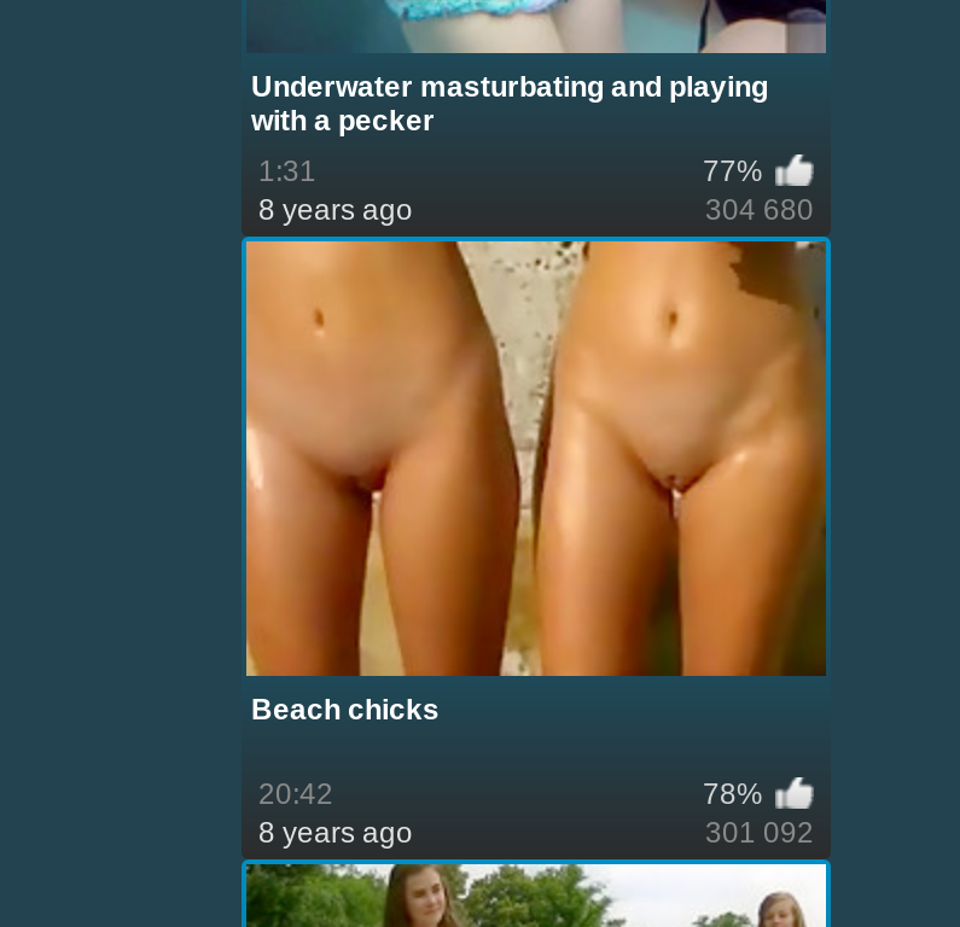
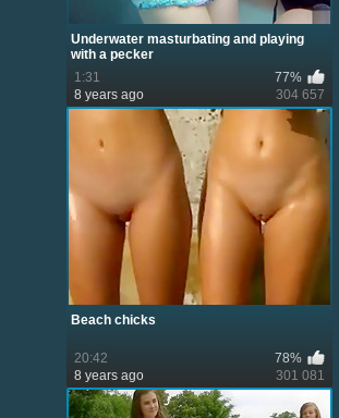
- 304 680
+ 304 657

- 301 092
+ 301 081
